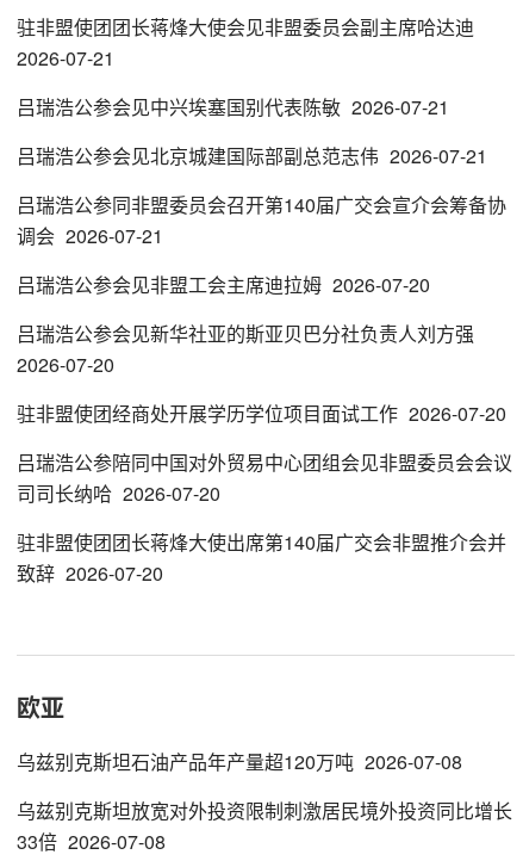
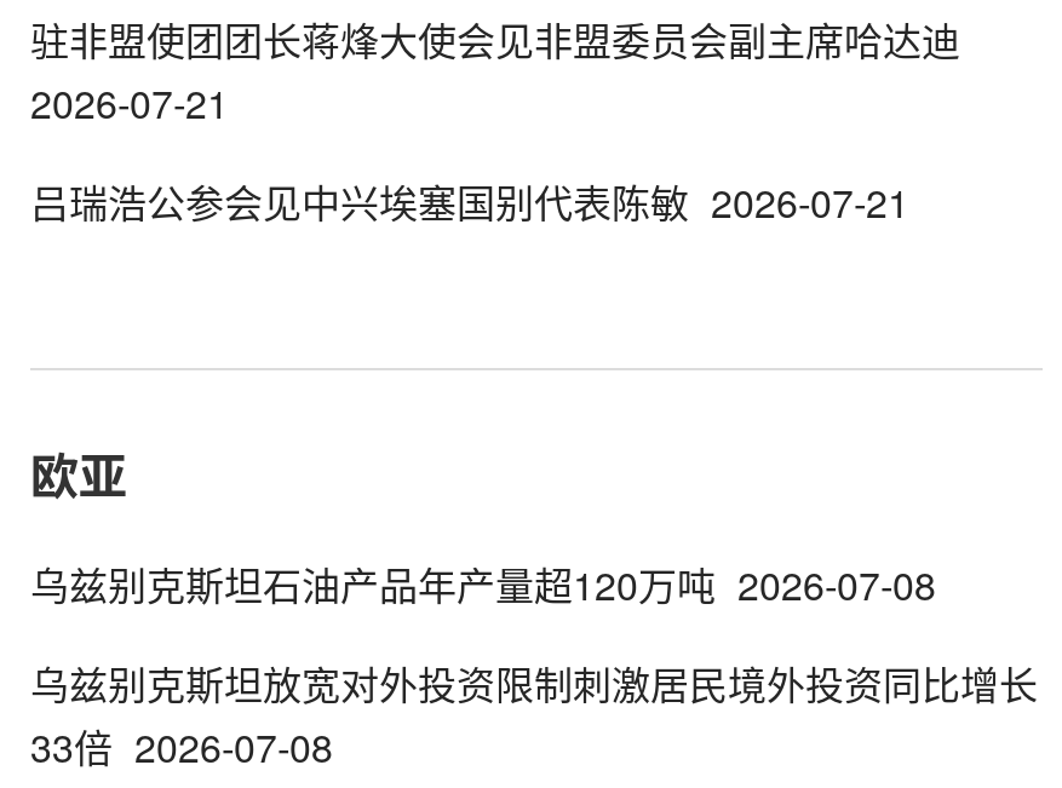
- 吕瑞浩公参会见北京城建国际部副总范志伟 2026-07-21
- 吕瑞浩公参同非盟委员会召开第140届广交会宣介会筹备协
- 调会 2026-07-21
- 吕瑞浩公参会见非盟工会主席迪拉姆 2026-07-20
- 吕瑞浩公参会见新华社亚的斯亚贝巴分社负责人刘方强
- 2026-07-20
- 驻非盟使团经商处开展学历学位项目面试工作 2026-07-20
- 吕瑞浩公参陪同中国对外贸易中心团组会见非盟委员会会议
- 司司长纳哈 2026-07-20
- 驻非盟使团团长蒋烽大使出席第140届广交会非盟推介会并
- 致辞 2026-07-20
